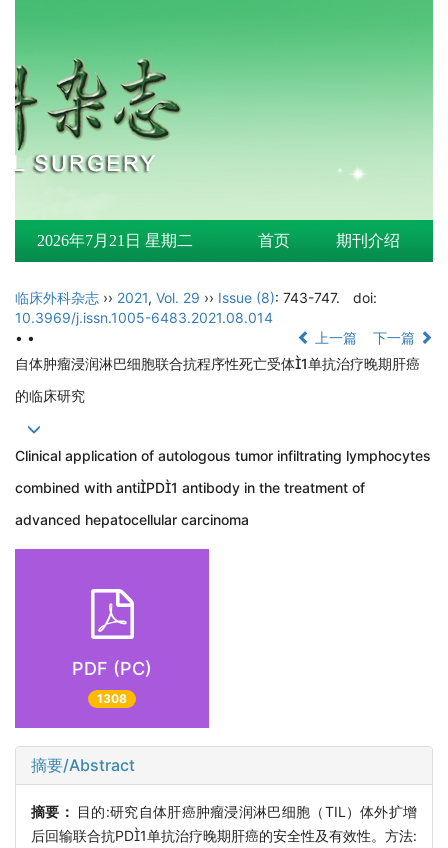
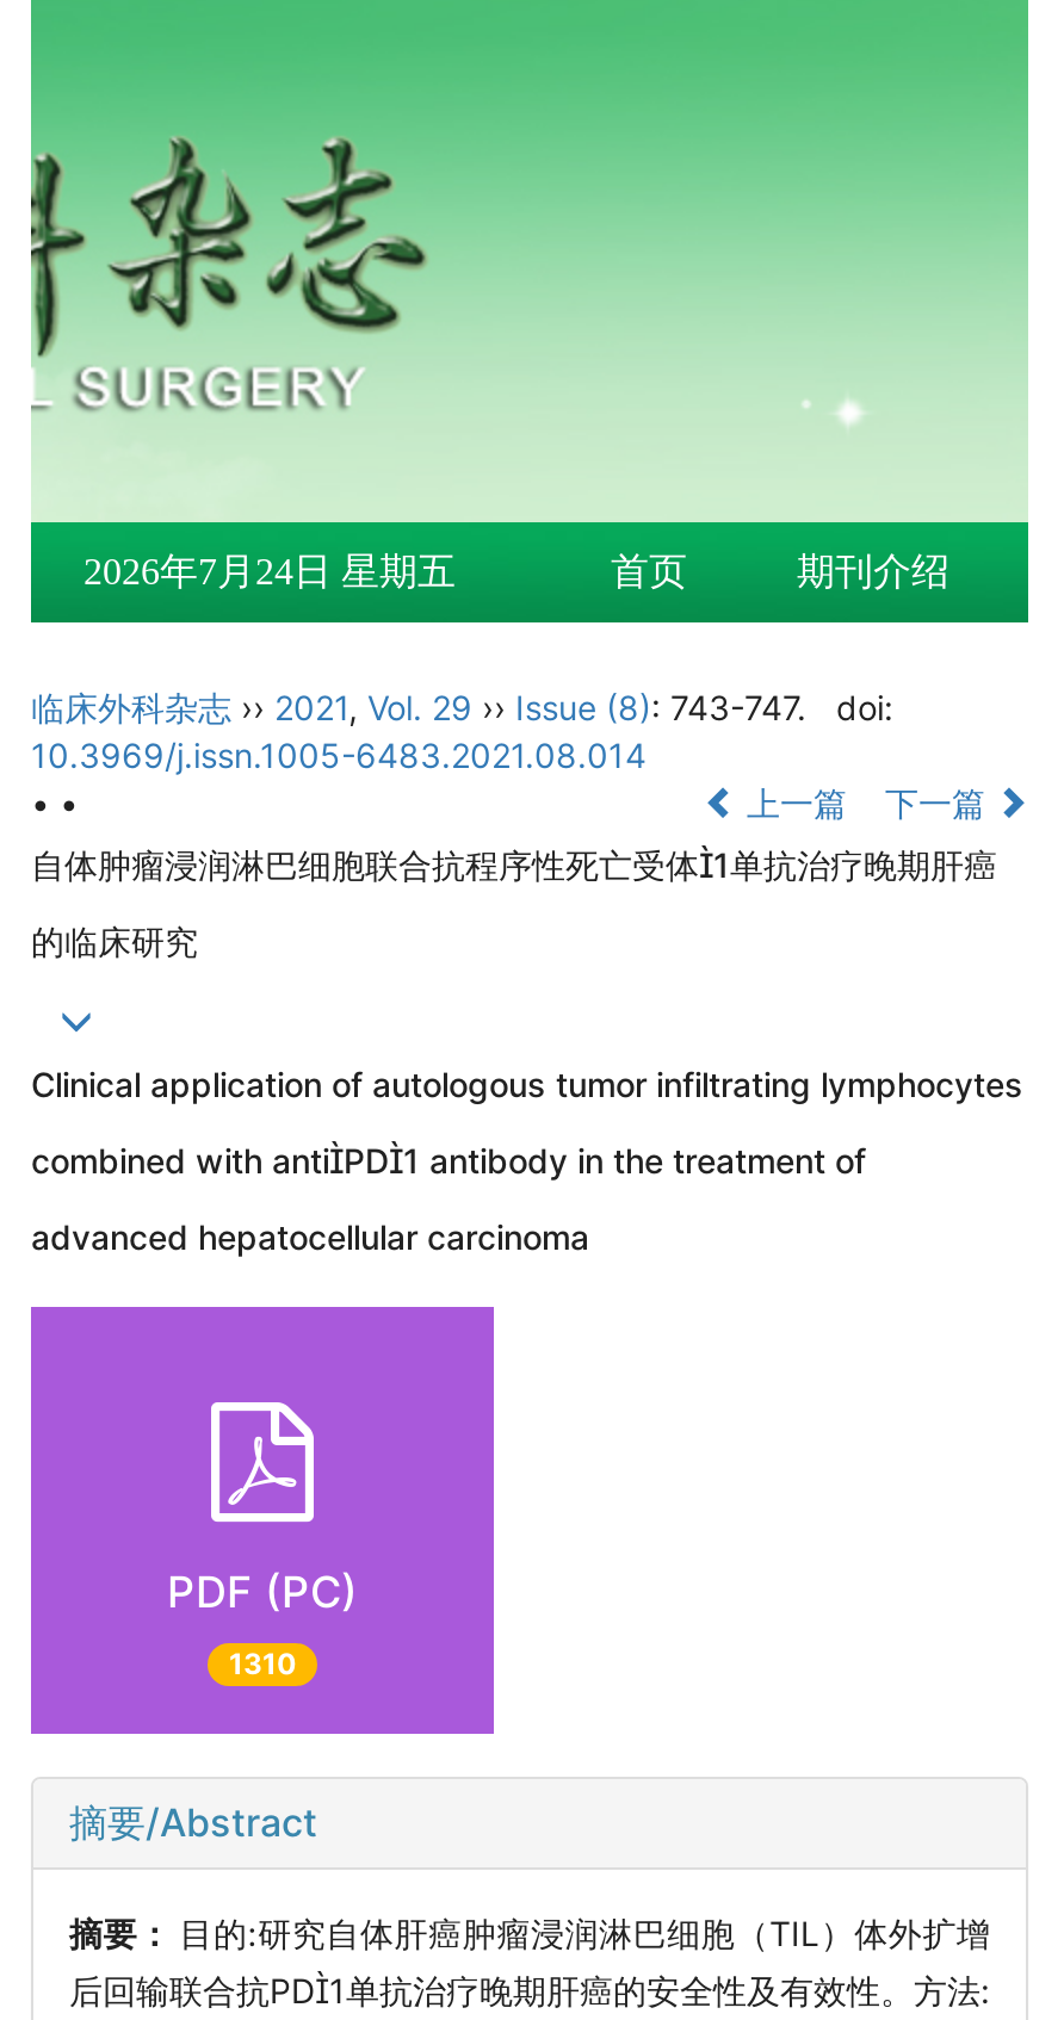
- 2026年7月21日 星期二
+ 2026年7月24日 星期五

- 1308
+ 1310
